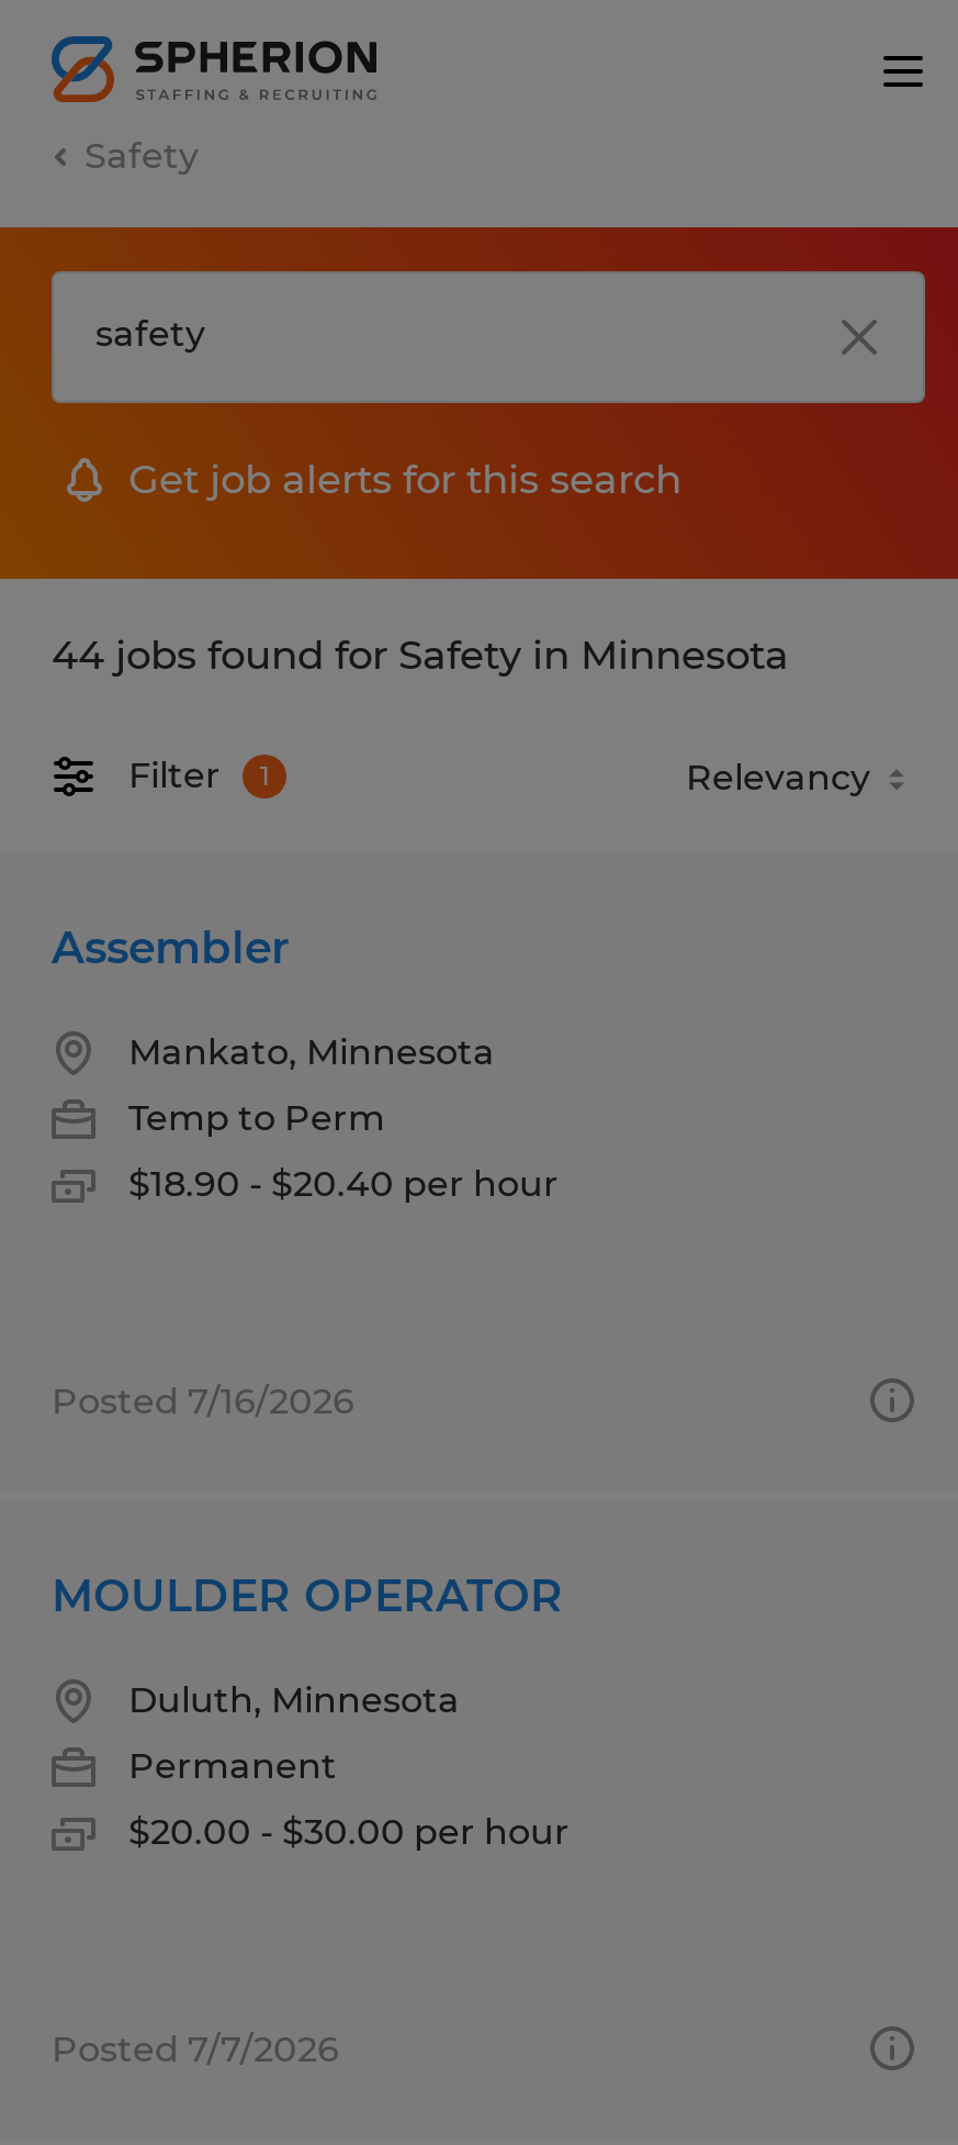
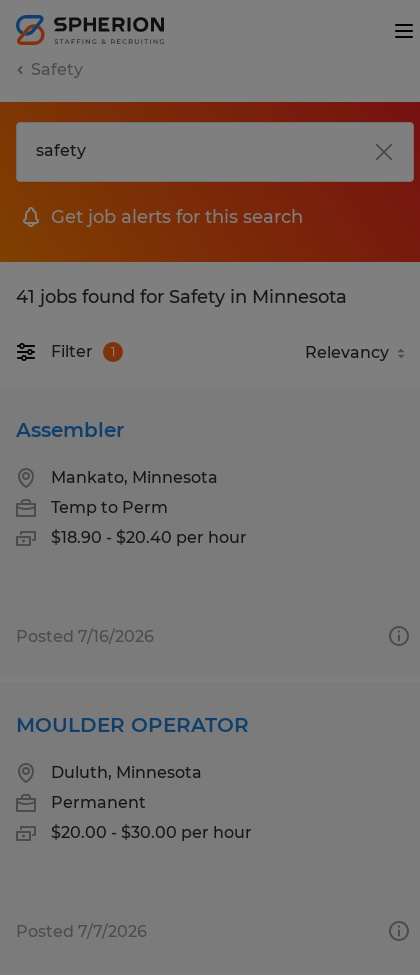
- 44 jobs found for Safety in Minnesota
+ 41 jobs found for Safety in Minnesota
